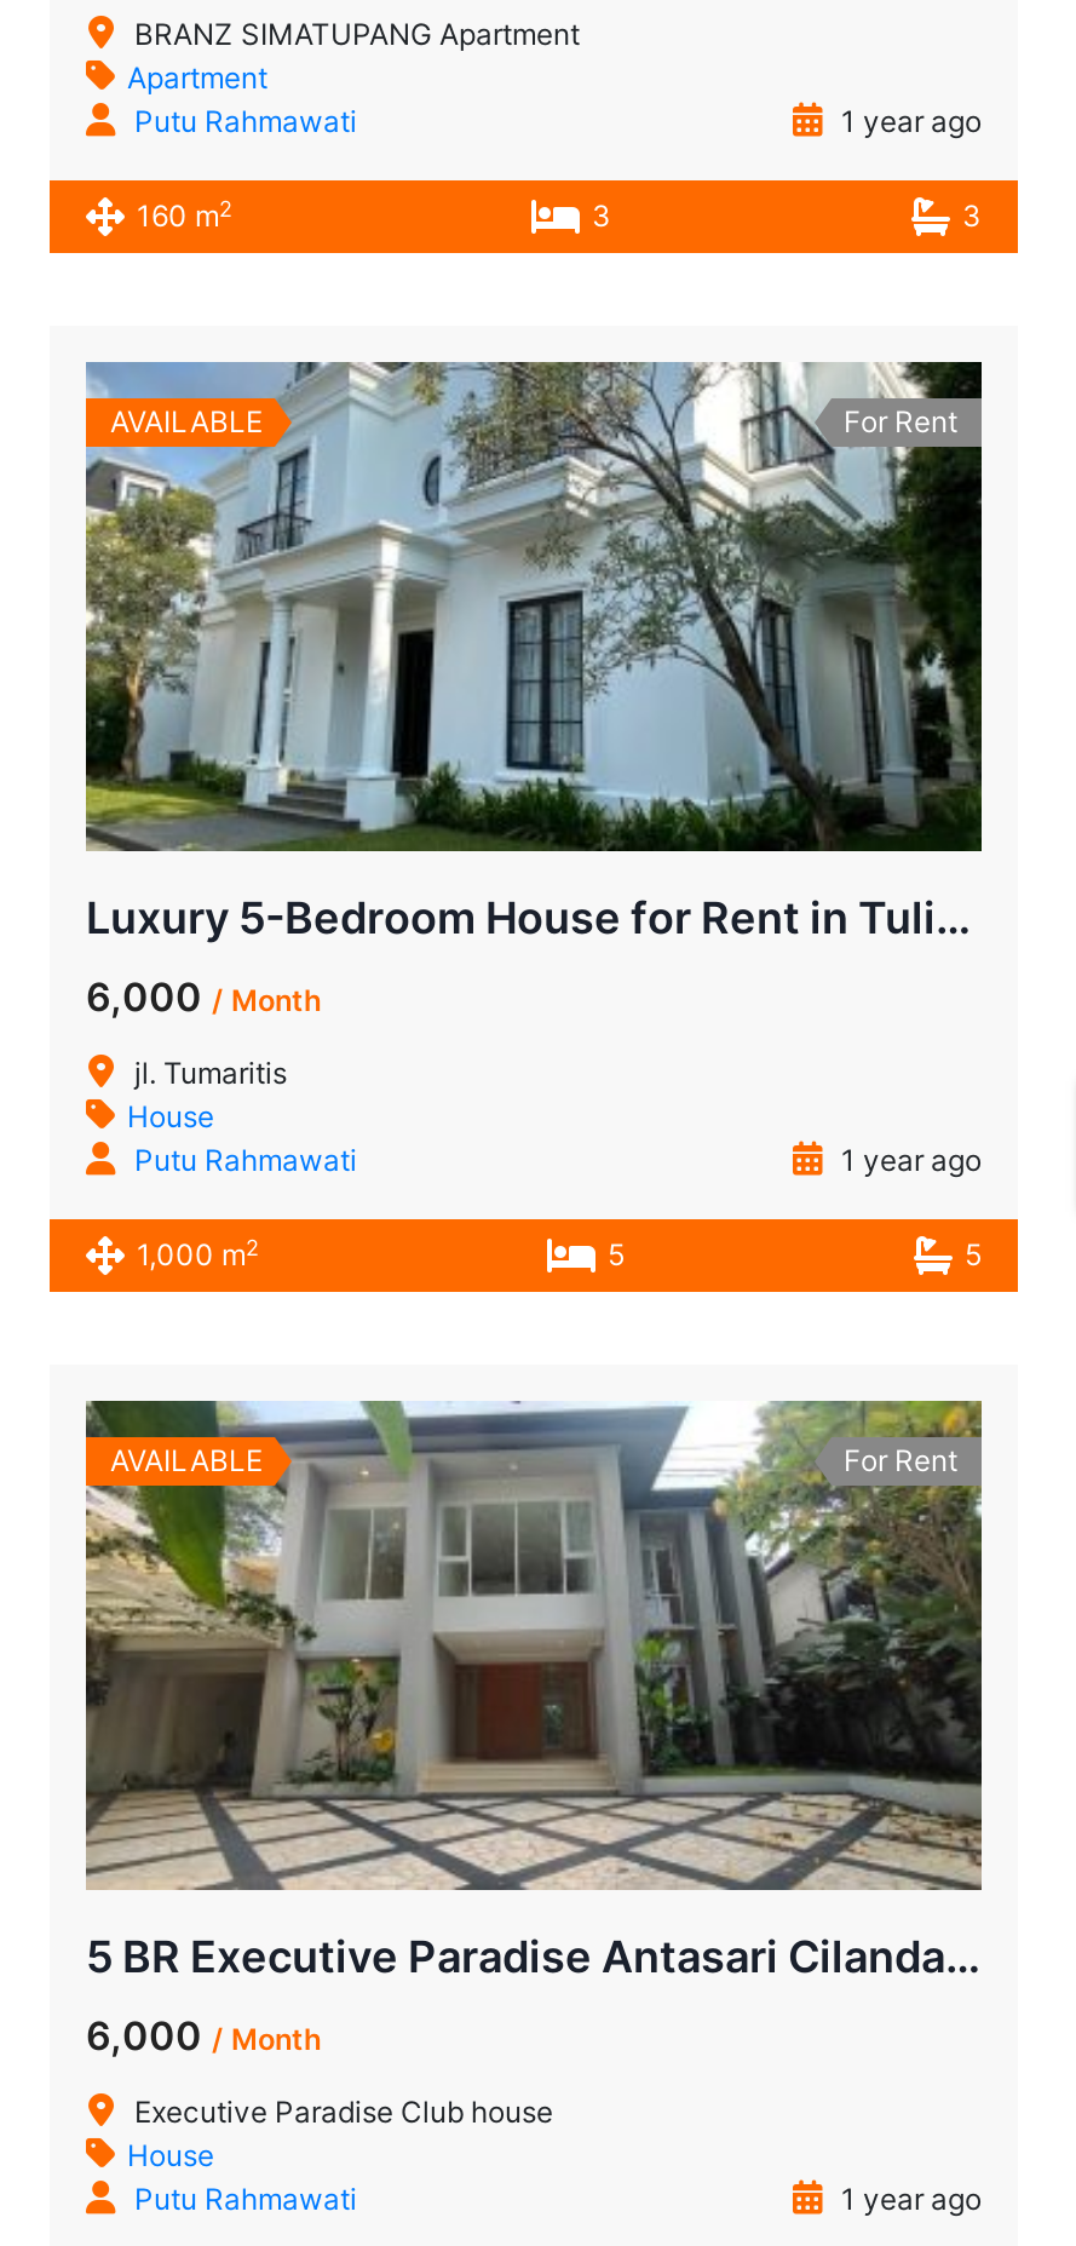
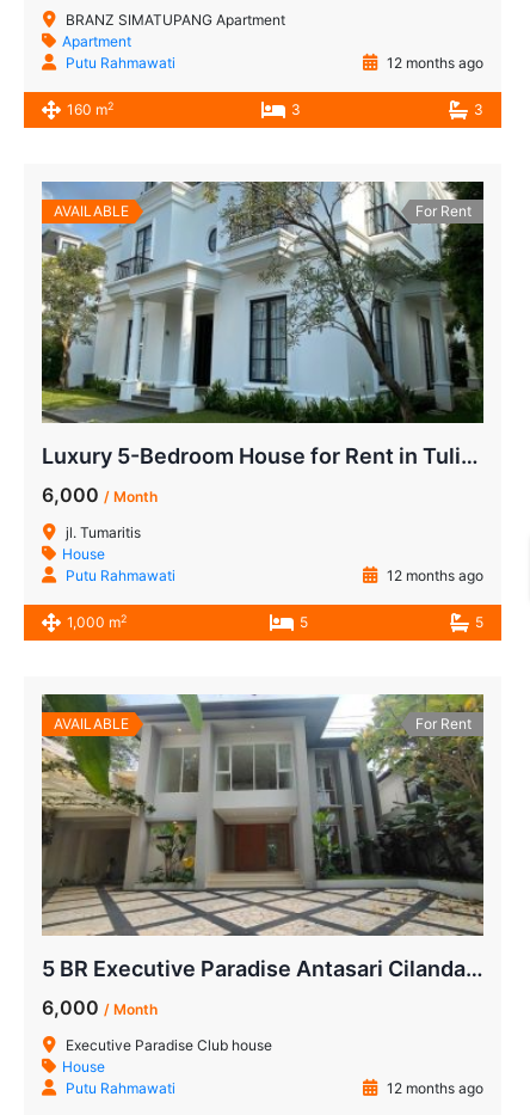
- 1 year ago
+ 12 months ago

- 1 year ago
+ 12 months ago

- 1 year ago
+ 12 months ago
